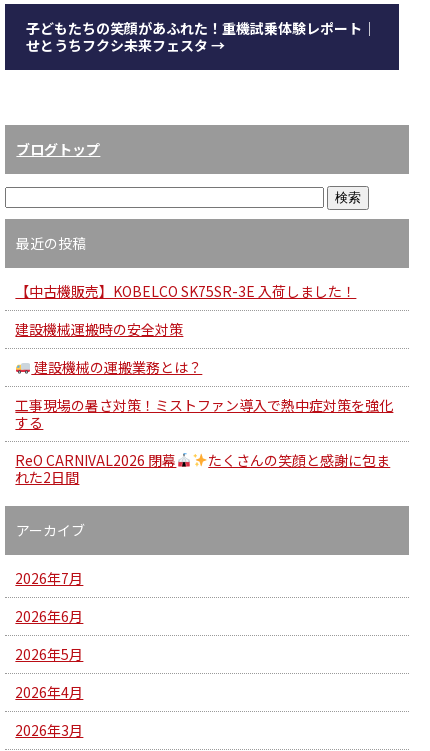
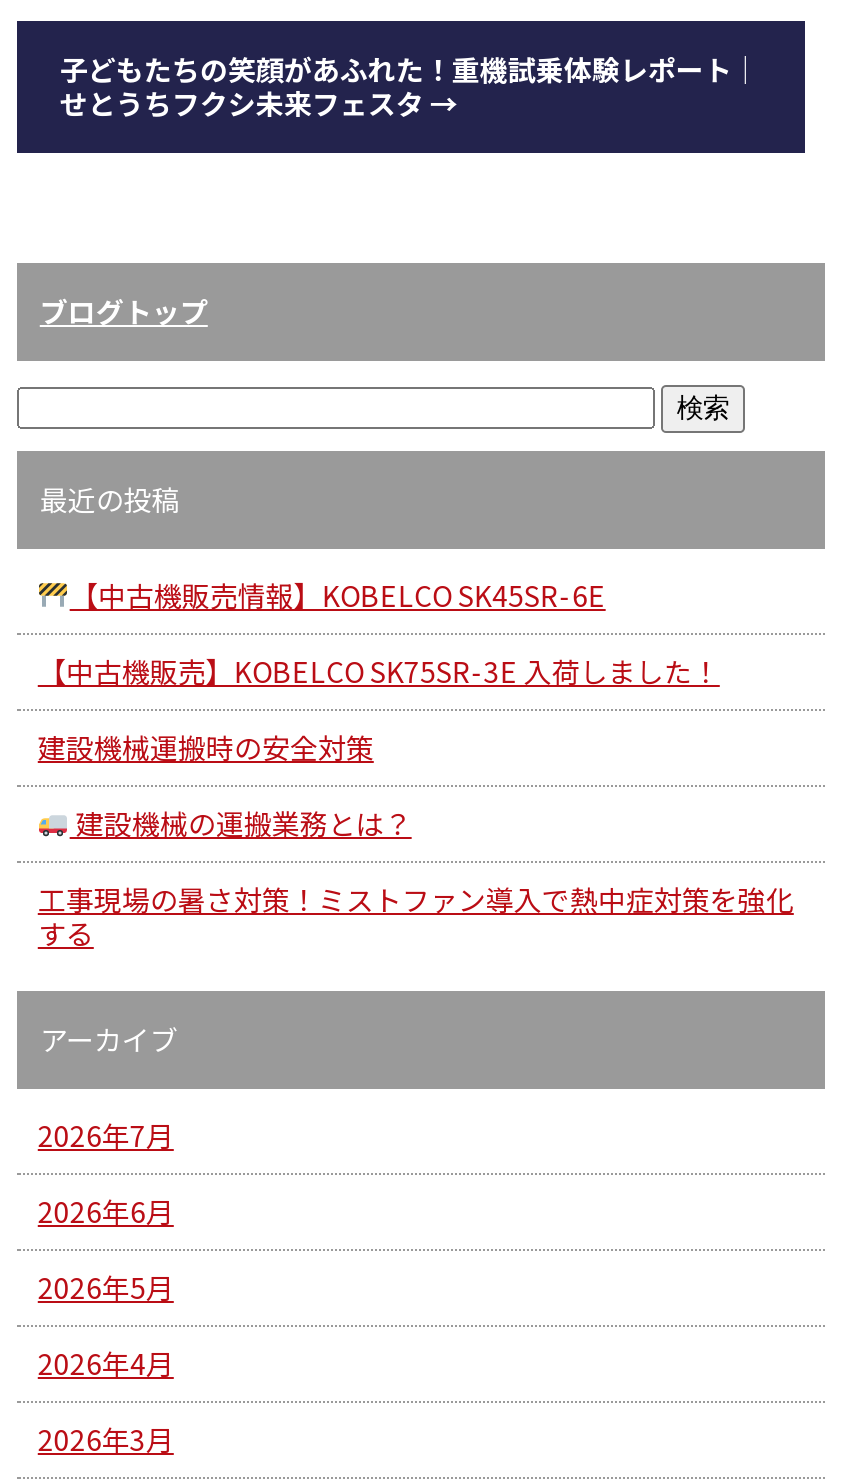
+ 【中古機販売情報】KOBELCO SK45SR-6E

moved down: 【中古機販売】KOBELCO SK75SR-3E 入荷しました！ | 建設機械の運搬業務とは？ | 工事現場の暑さ対策！ミストファン導入で熱中症対策を強化 | する

- ReO CARNIVAL2026 閉幕
- たくさんの笑顔と感謝に包ま
- れた2日間
